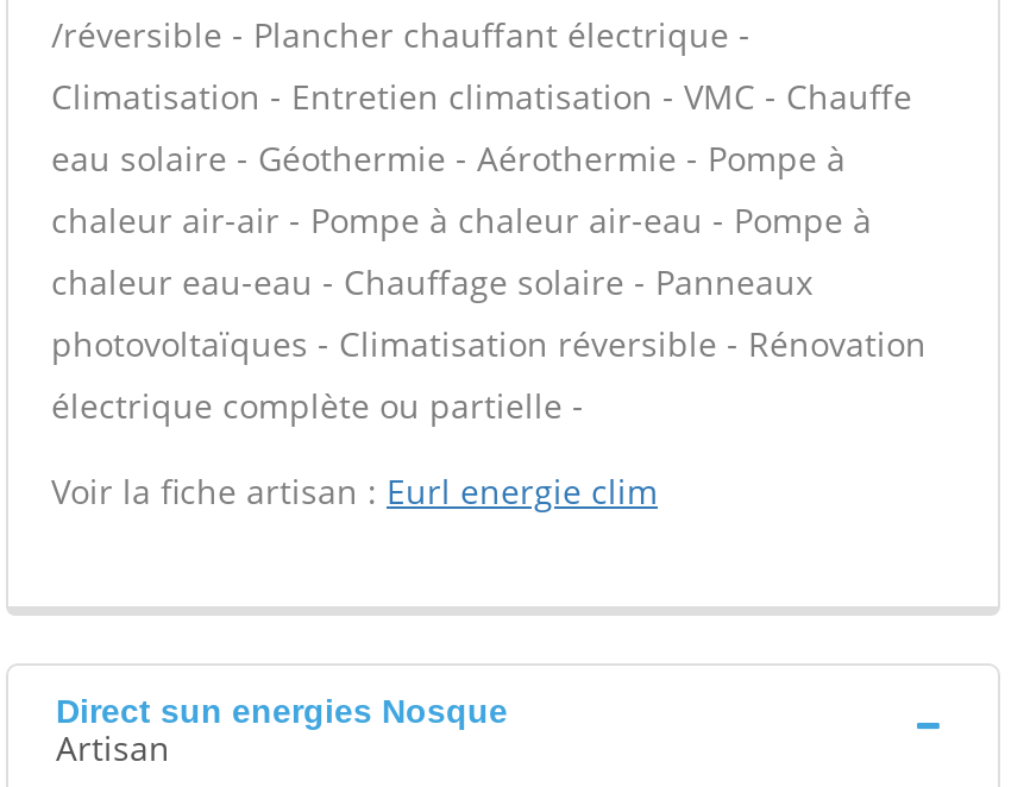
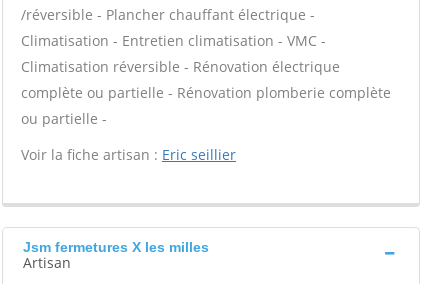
- Climatisation - Entretien climatisation - VMC - Chauffe
- eau solaire - Géothermie - Aérothermie - Pompe à
- chaleur air-air - Pompe à chaleur air-eau - Pompe à
- chaleur eau-eau - Chauffage solaire - Panneaux
- photovoltaïques - Climatisation réversible - Rénovation
- électrique complète ou partielle -
+ Climatisation - Entretien climatisation - VMC -
+ Climatisation réversible - Rénovation électrique
+ complète ou partielle - Rénovation plomberie complète
+ ou partielle -

- Voir la fiche artisan : Eurl energie clim
+ Voir la fiche artisan : Eric seillier

- Direct sun energies Nosque
+ Jsm fermetures X les milles
